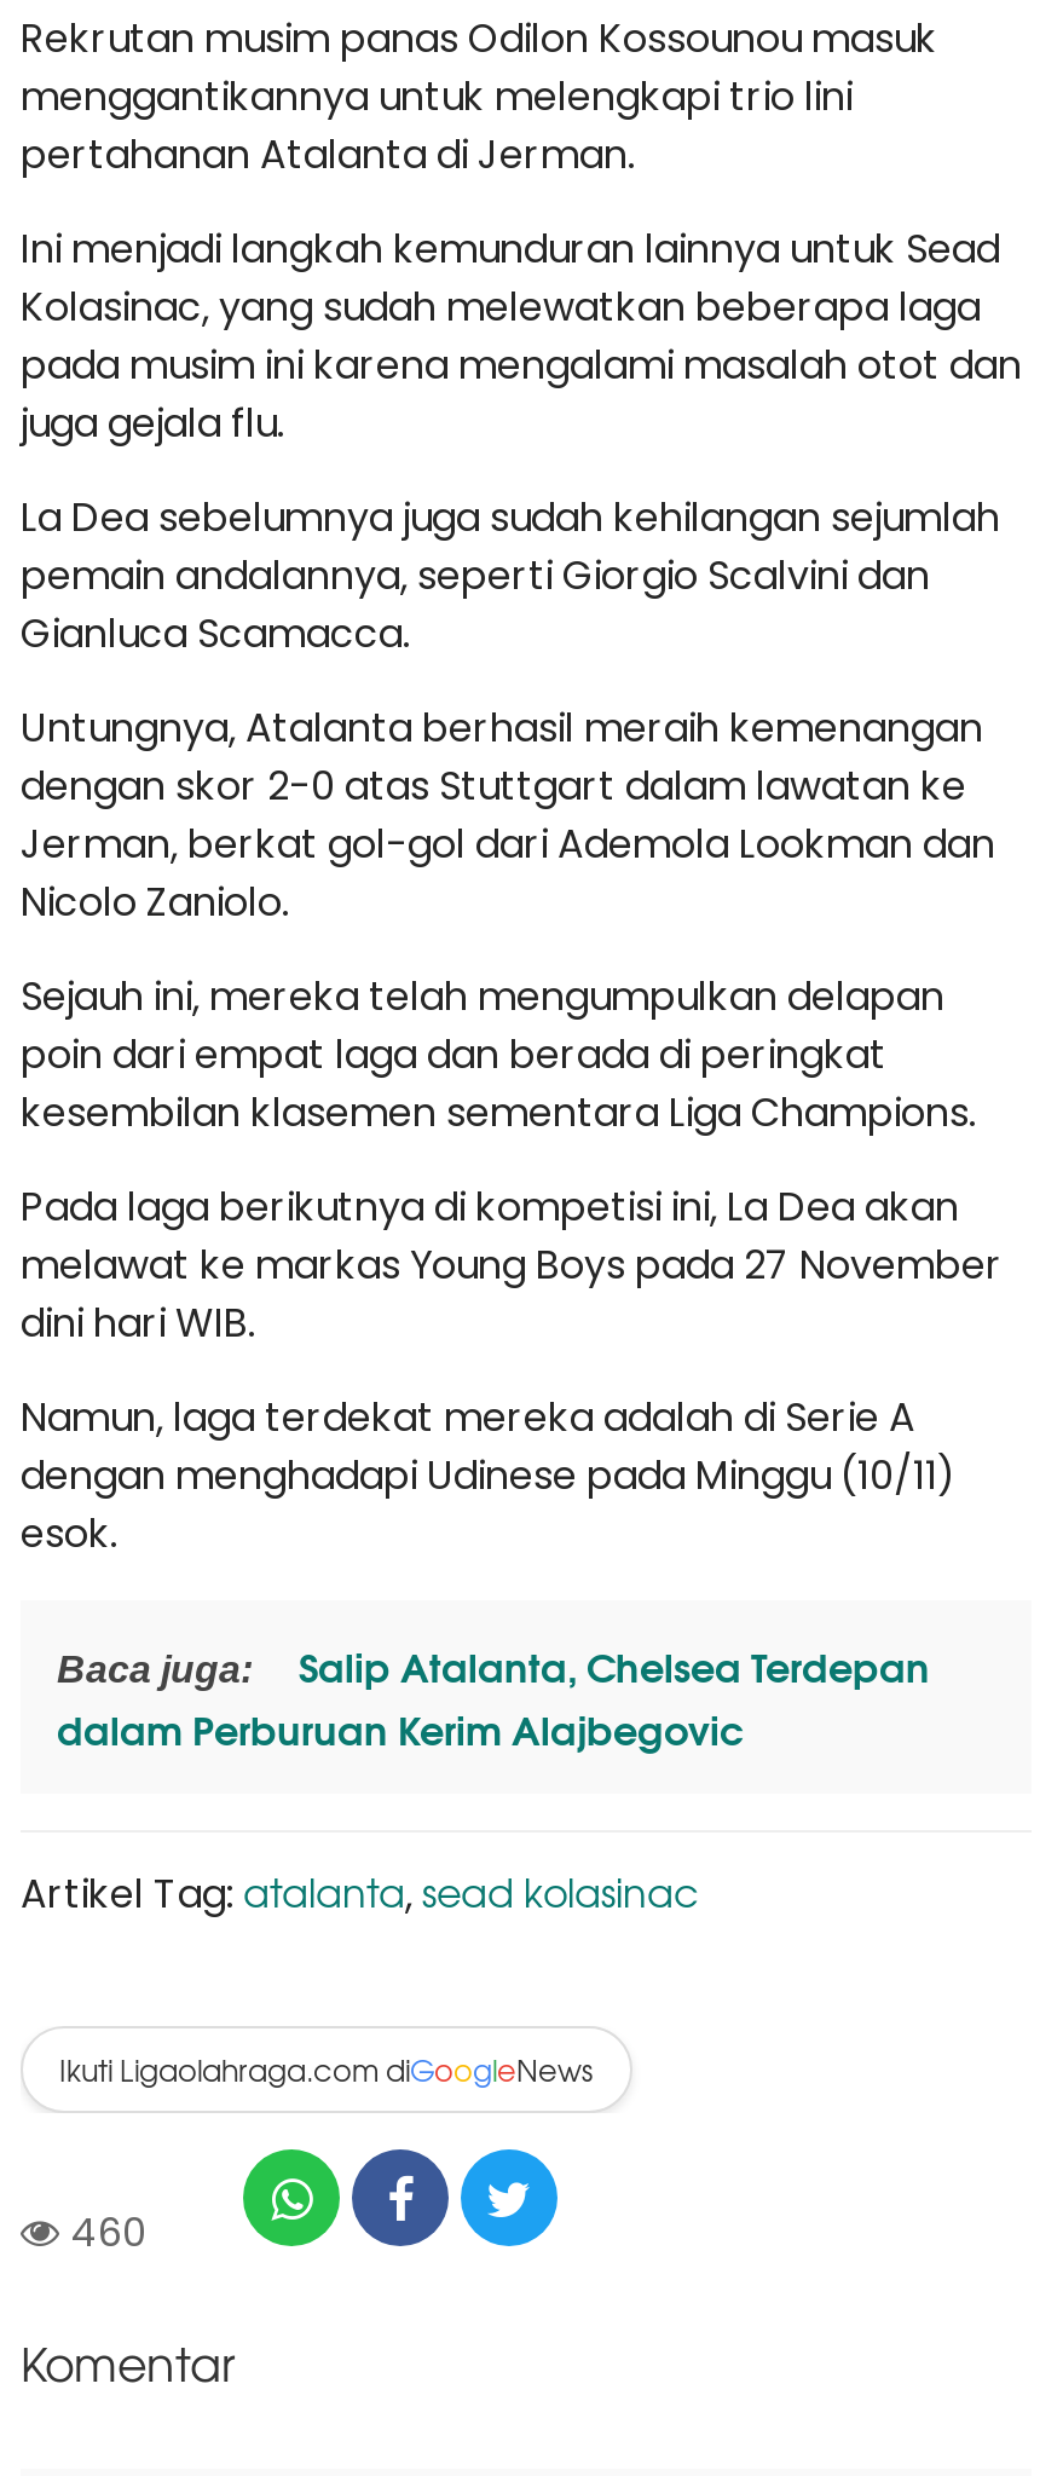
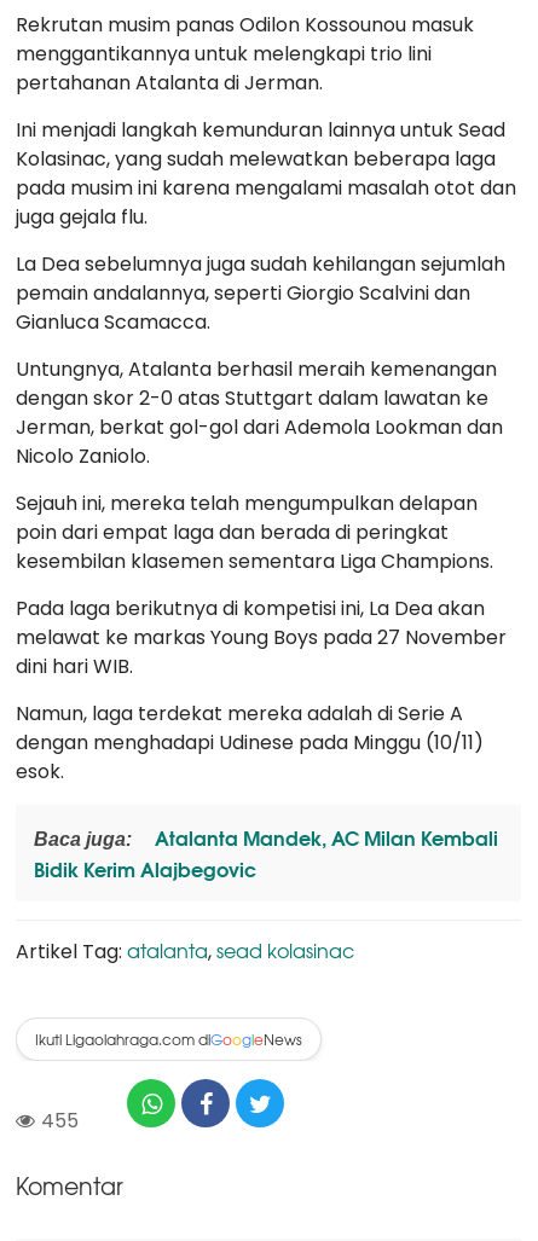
- Salip Atalanta, Chelsea Terdepan
- dalam Perburuan Kerim Alajbegovic
+ Atalanta Mandek, AC Milan Kembali
+ Bidik Kerim Alajbegovic

- 460
+ 455
